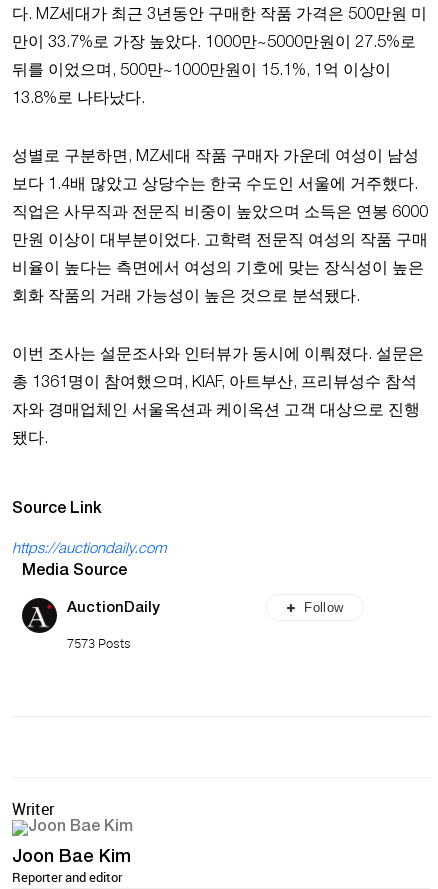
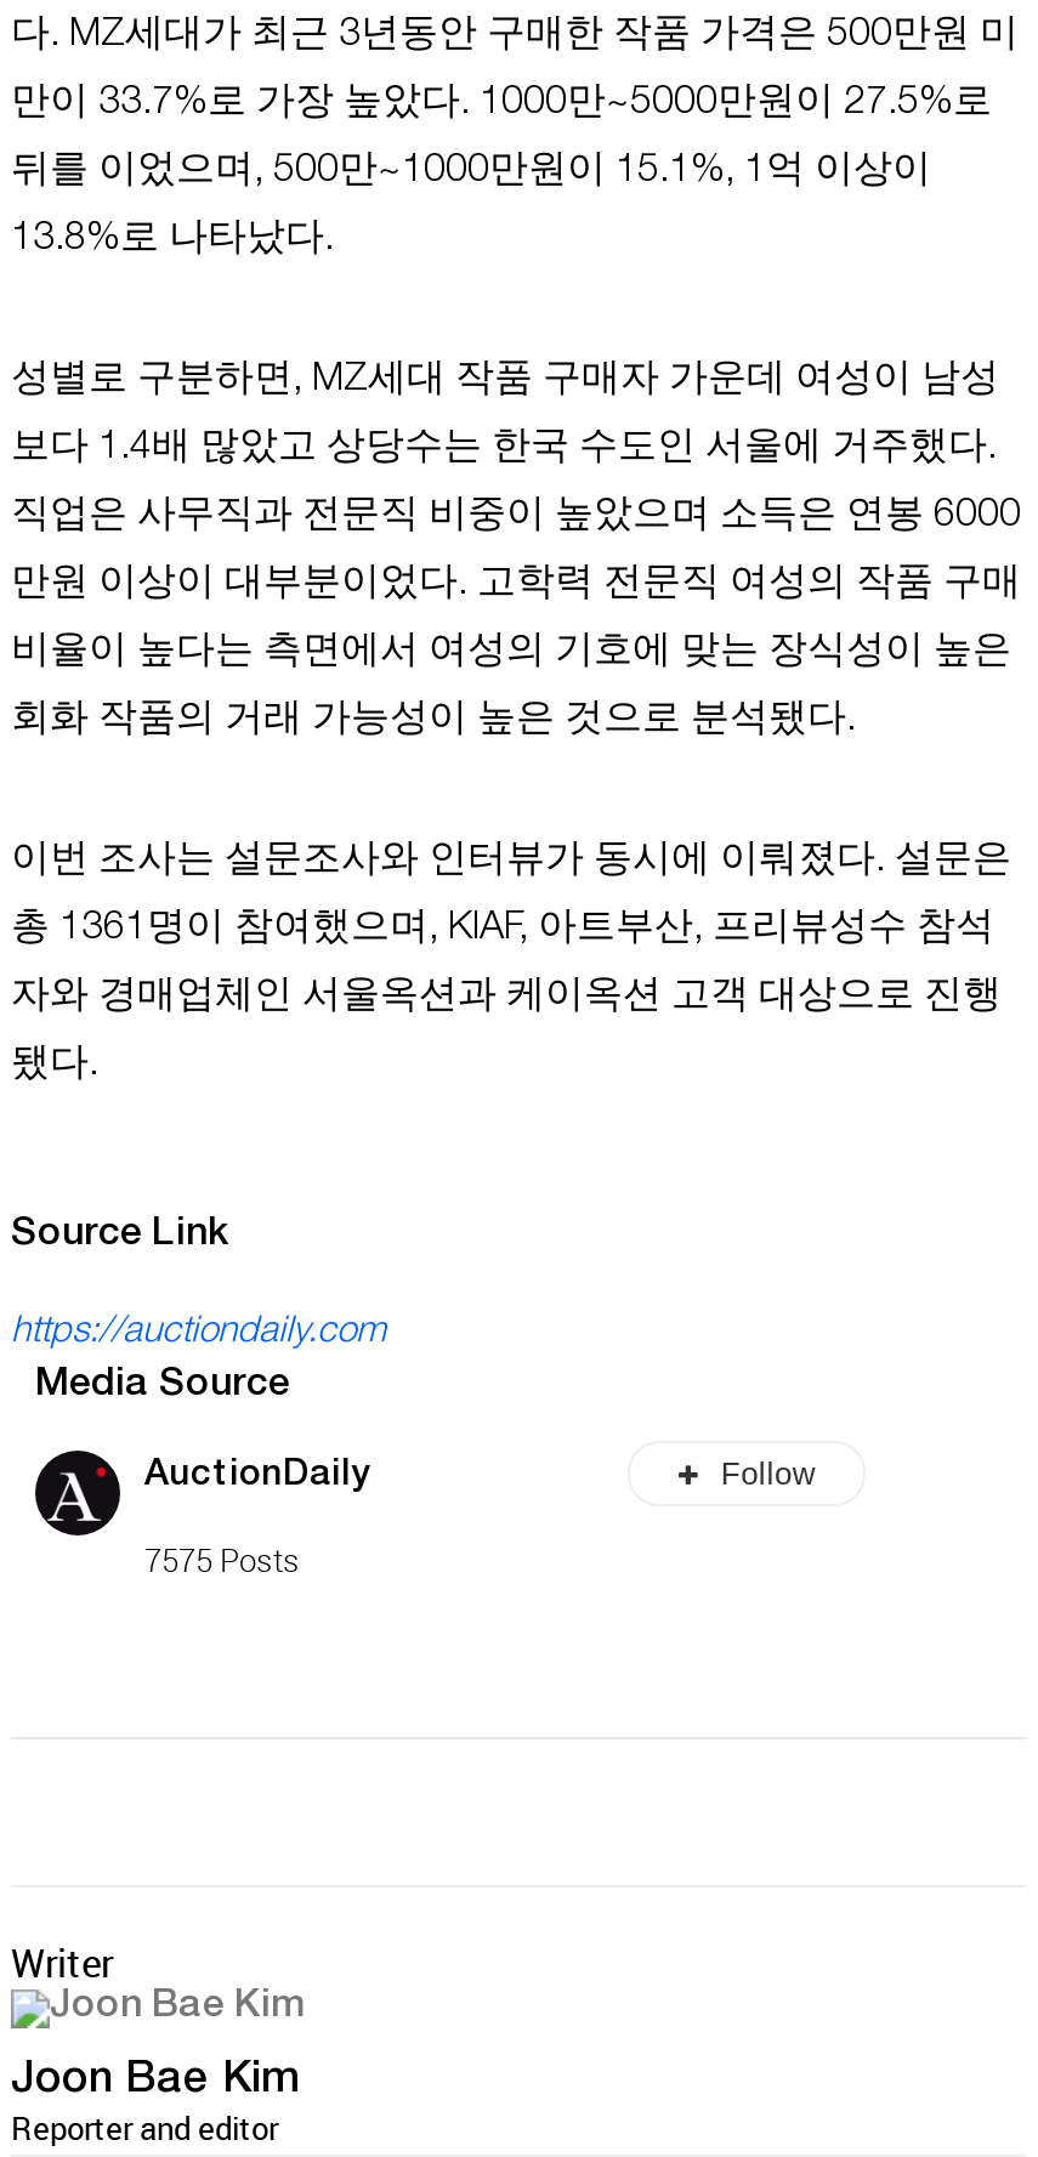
- 7573 Posts
+ 7575 Posts
